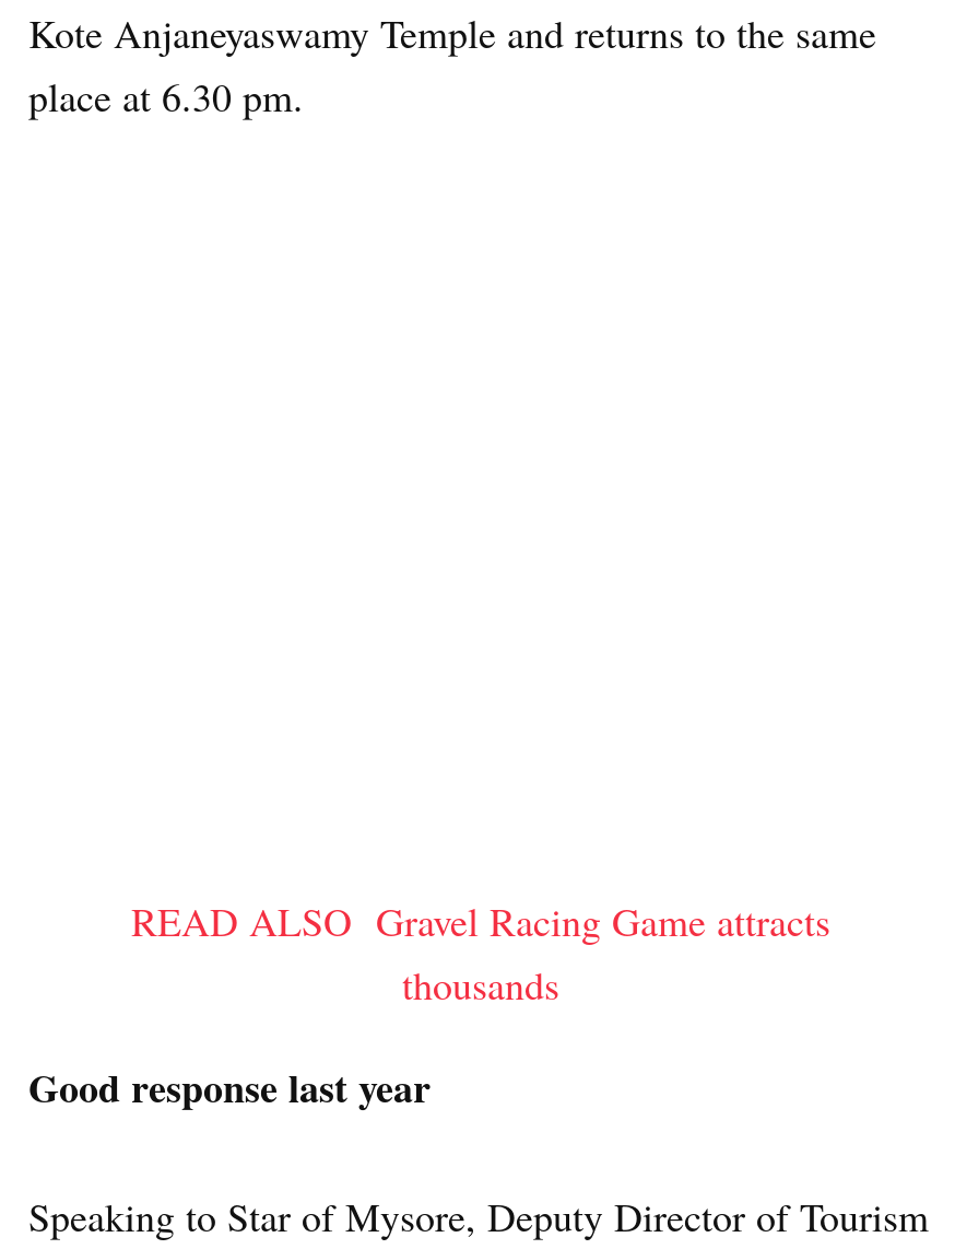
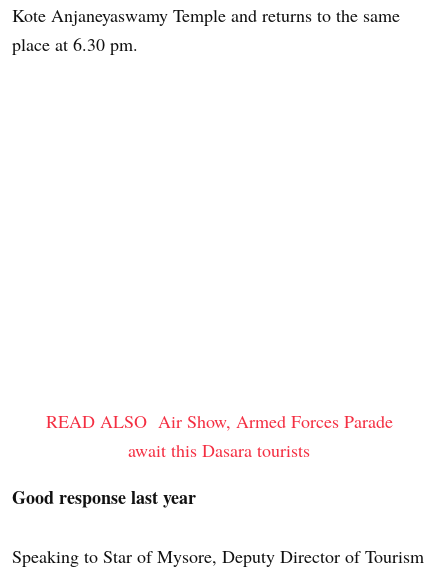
- READ ALSO Gravel Racing Game attracts
- thousands
+ READ ALSO Air Show, Armed Forces Parade
+ await this Dasara tourists
